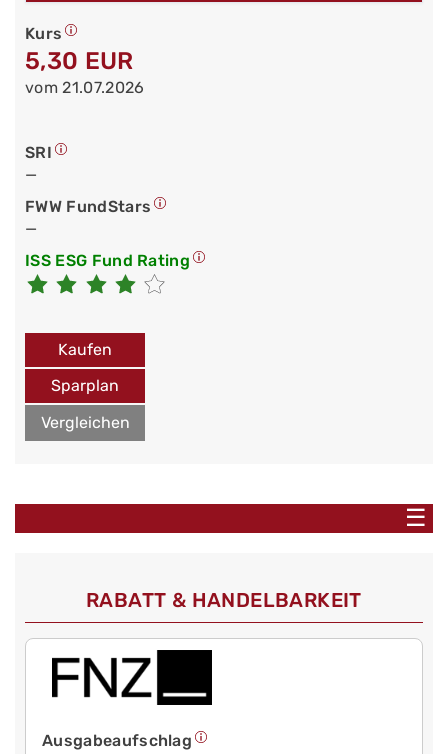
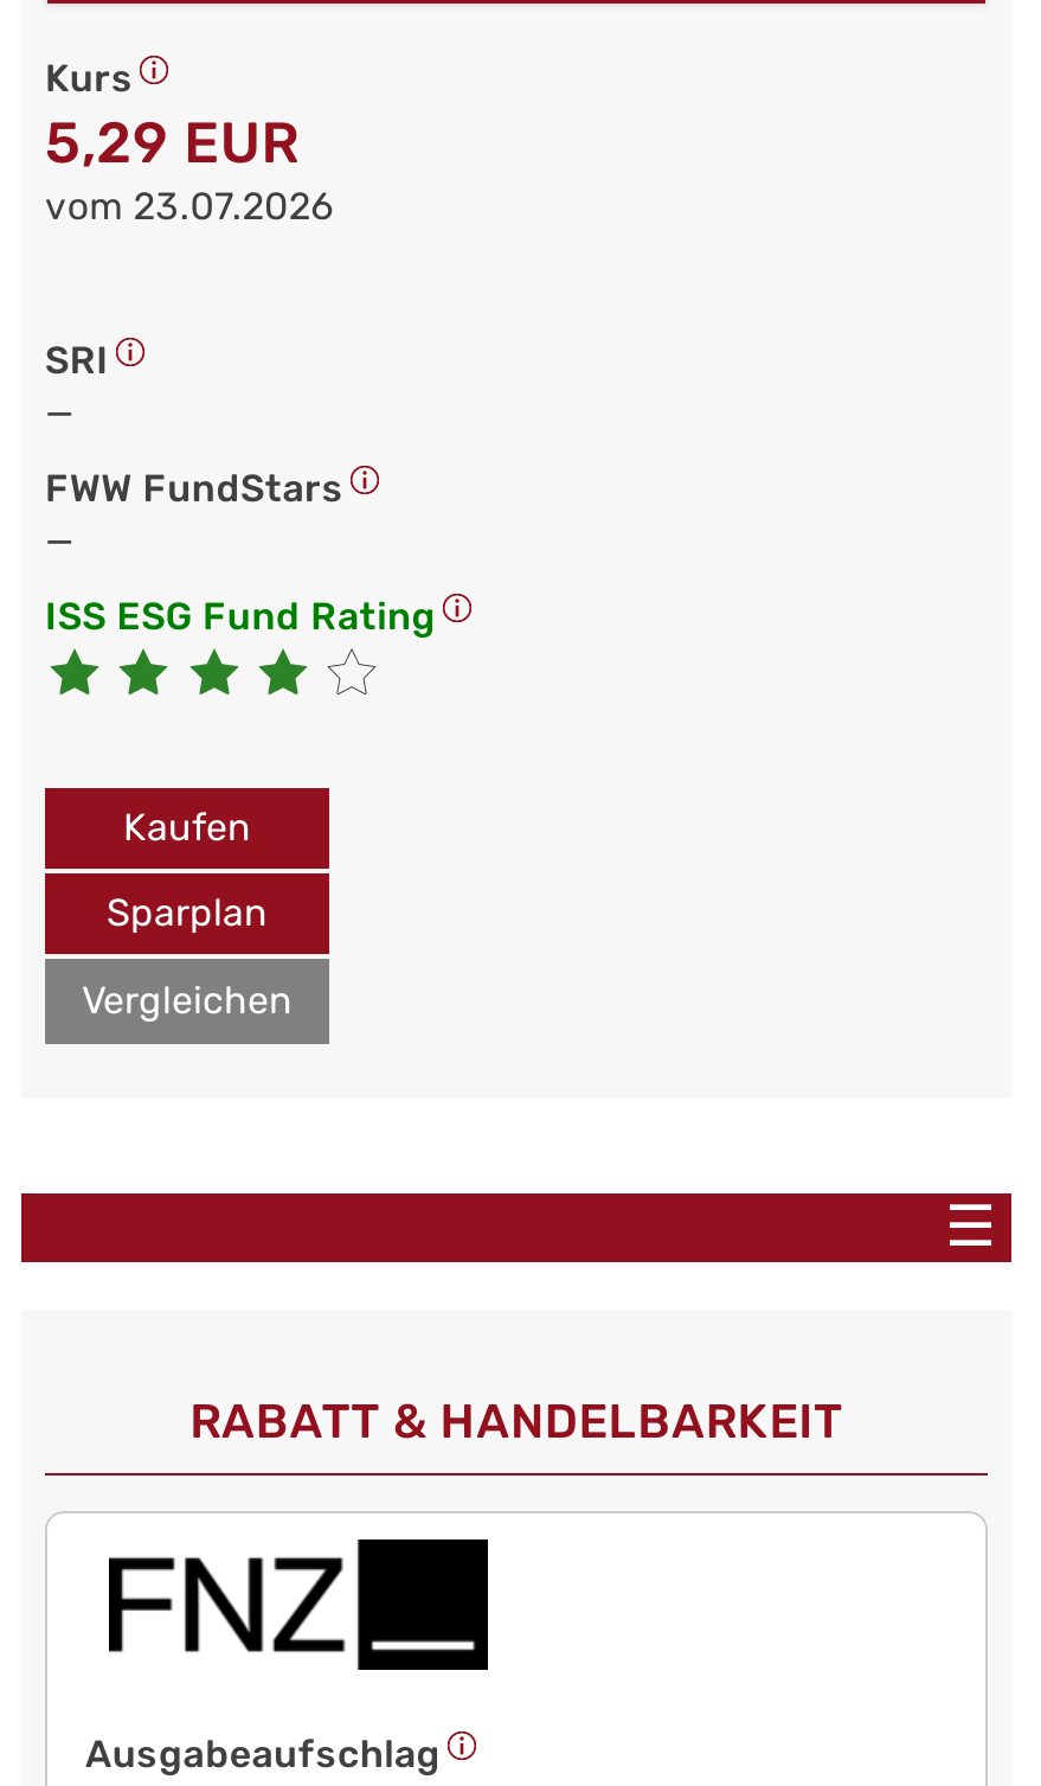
- 5,30 EUR
+ 5,29 EUR

- vom 21.07.2026
+ vom 23.07.2026
